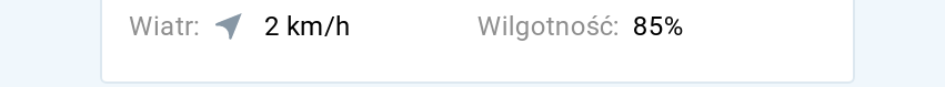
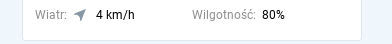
- 2 km/h
- Wilgotność: 85%
+ 4 km/h
+ Wilgotność: 80%
